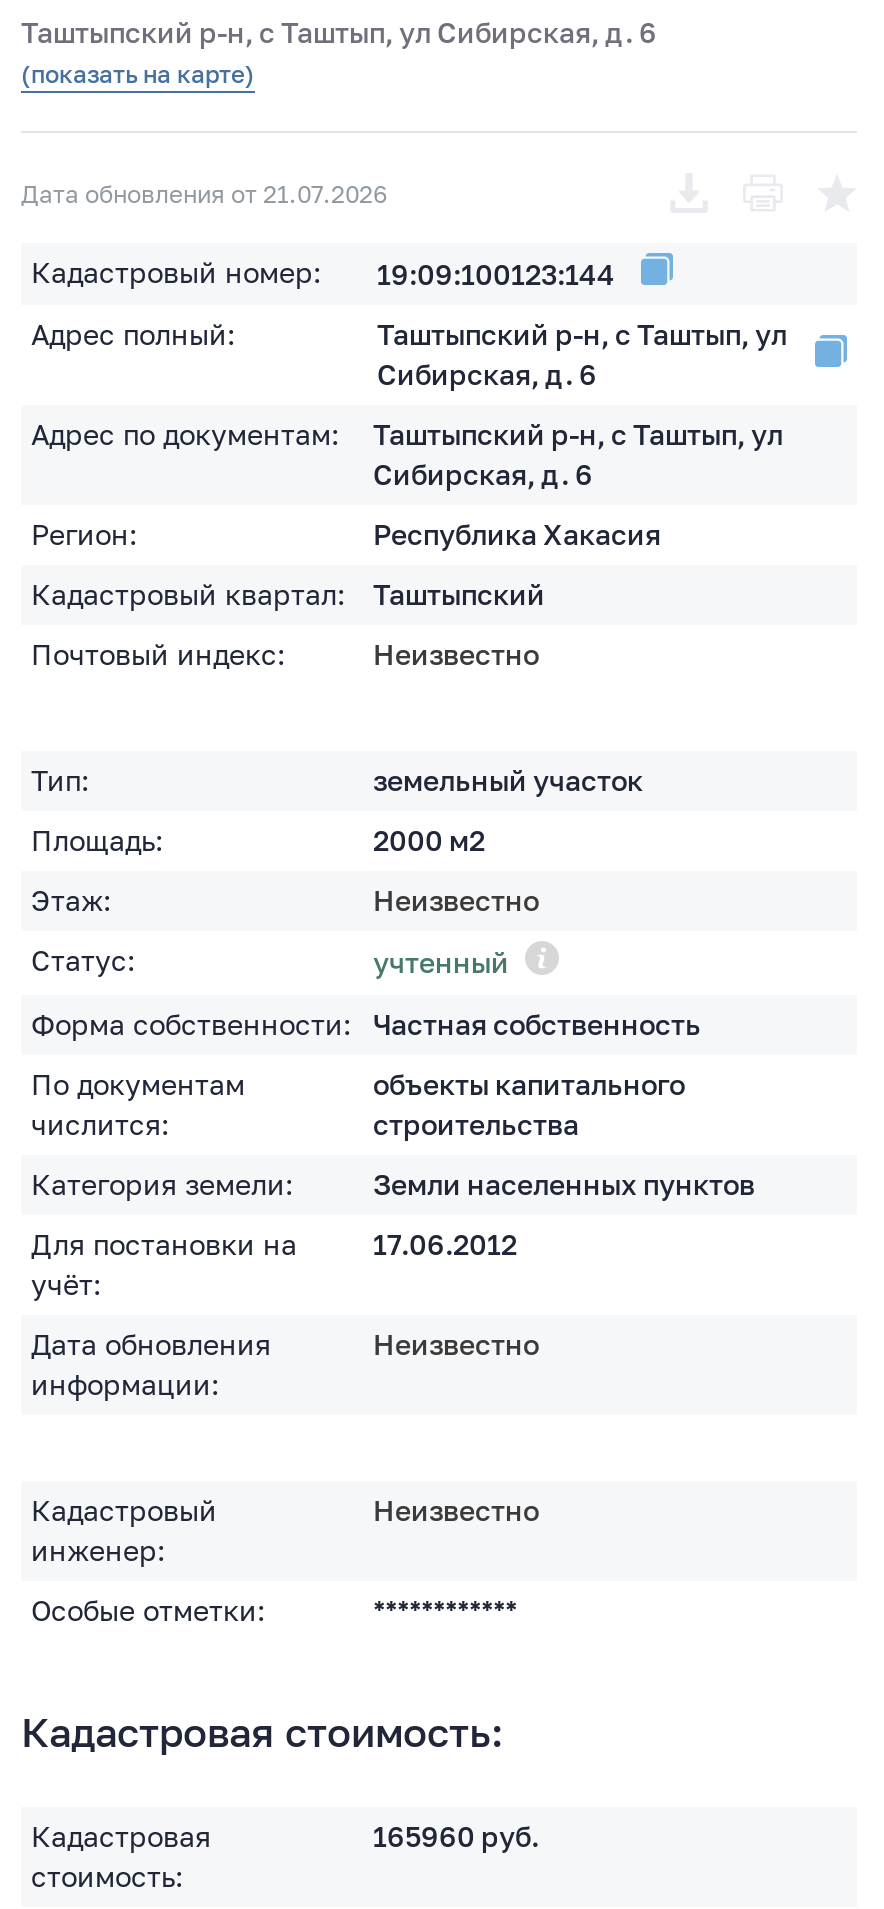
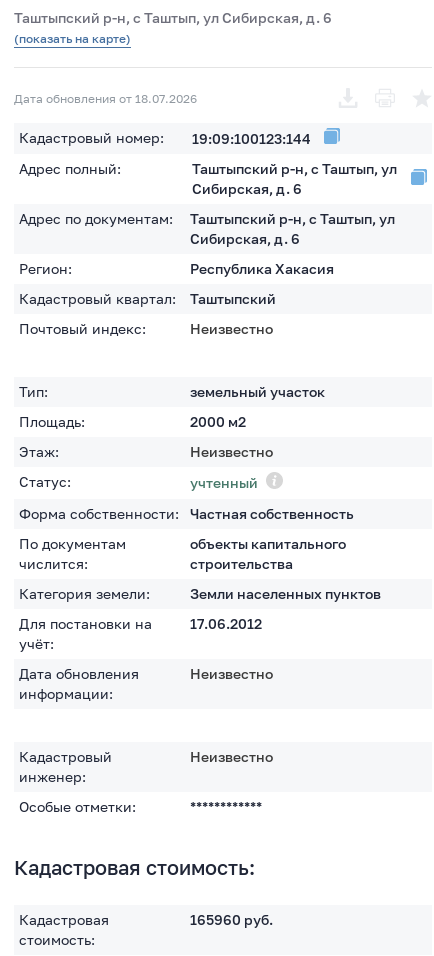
- Дата обновления от 21.07.2026
+ Дата обновления от 18.07.2026
